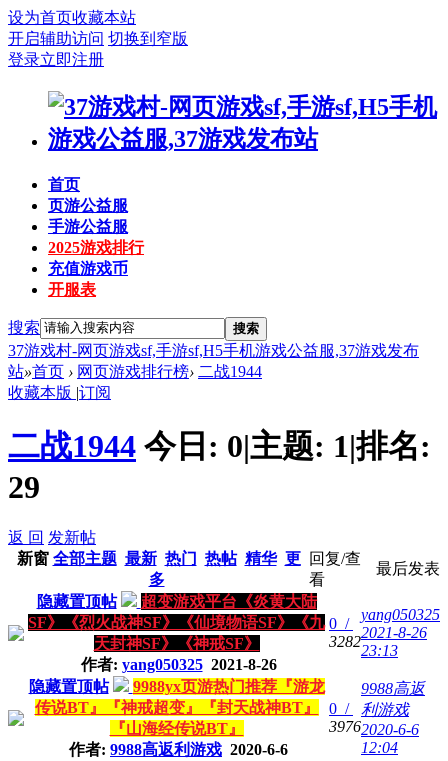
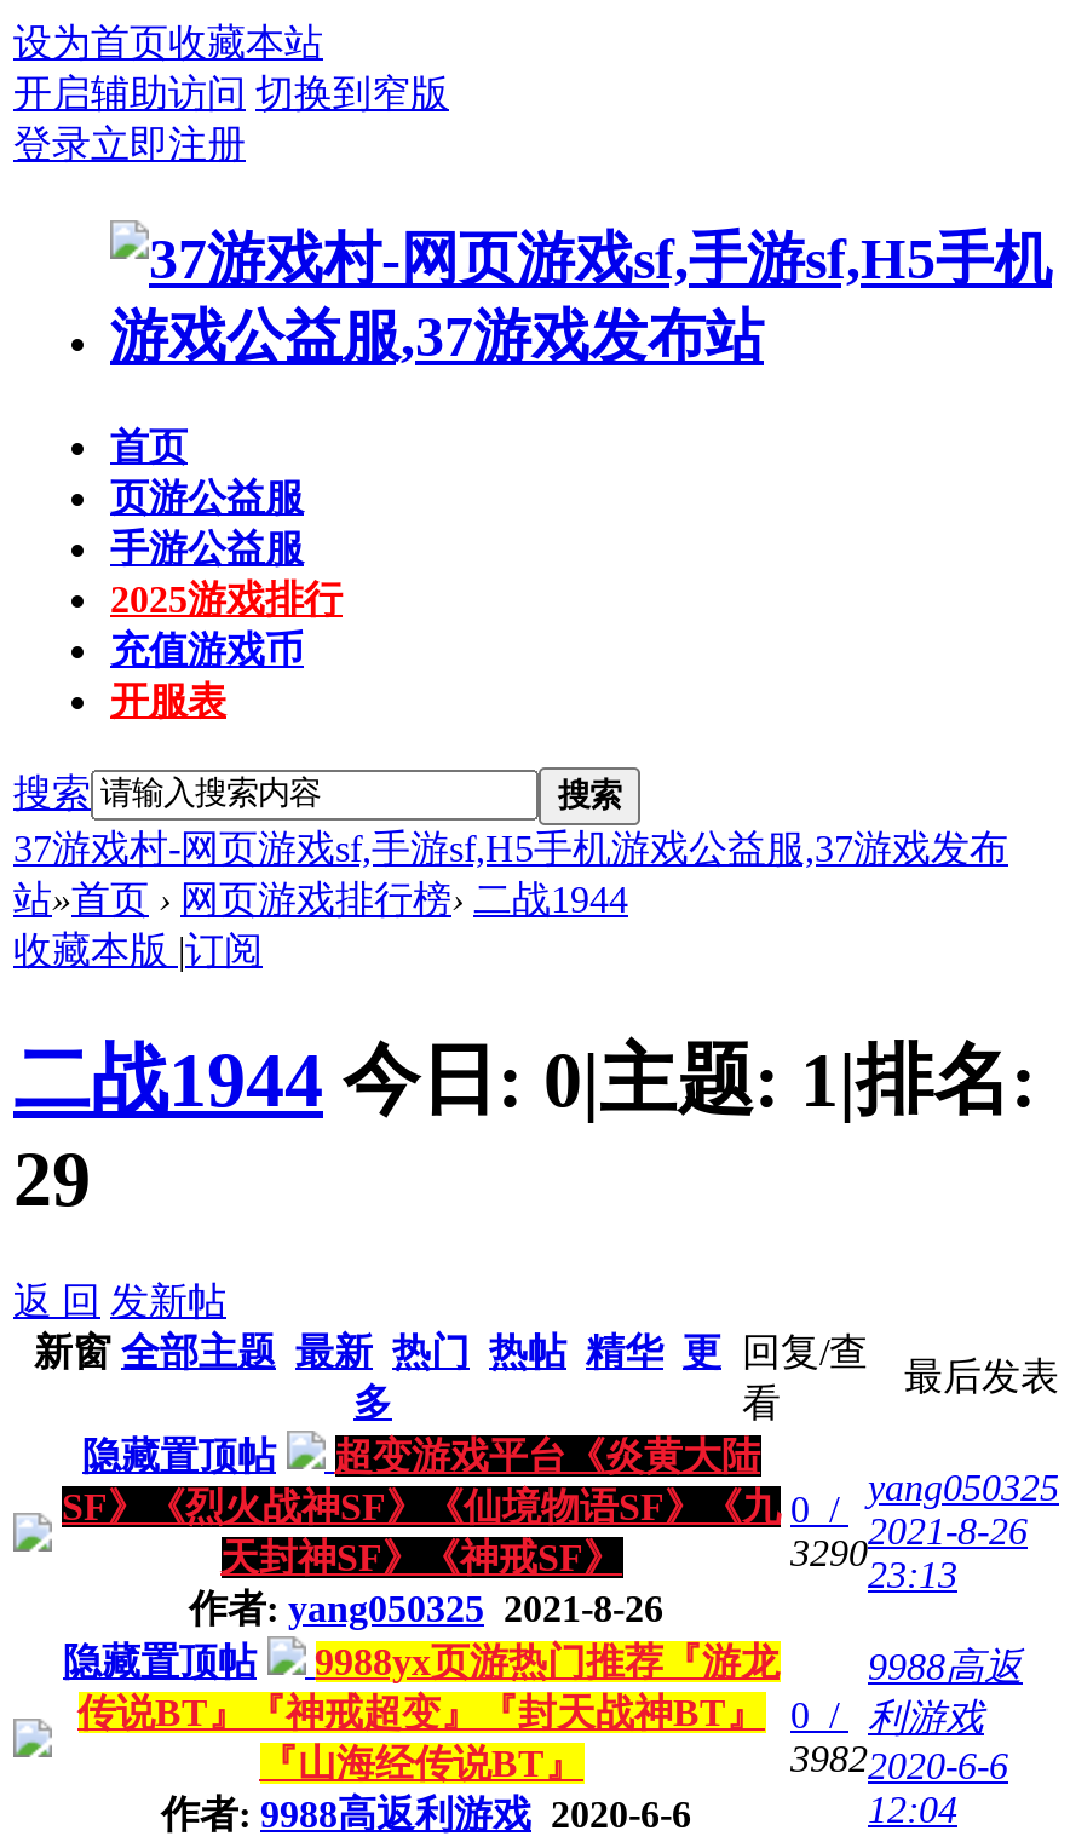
- 3282
+ 3290

- 3976 2020-6-6
+ 3982 2020-6-6
